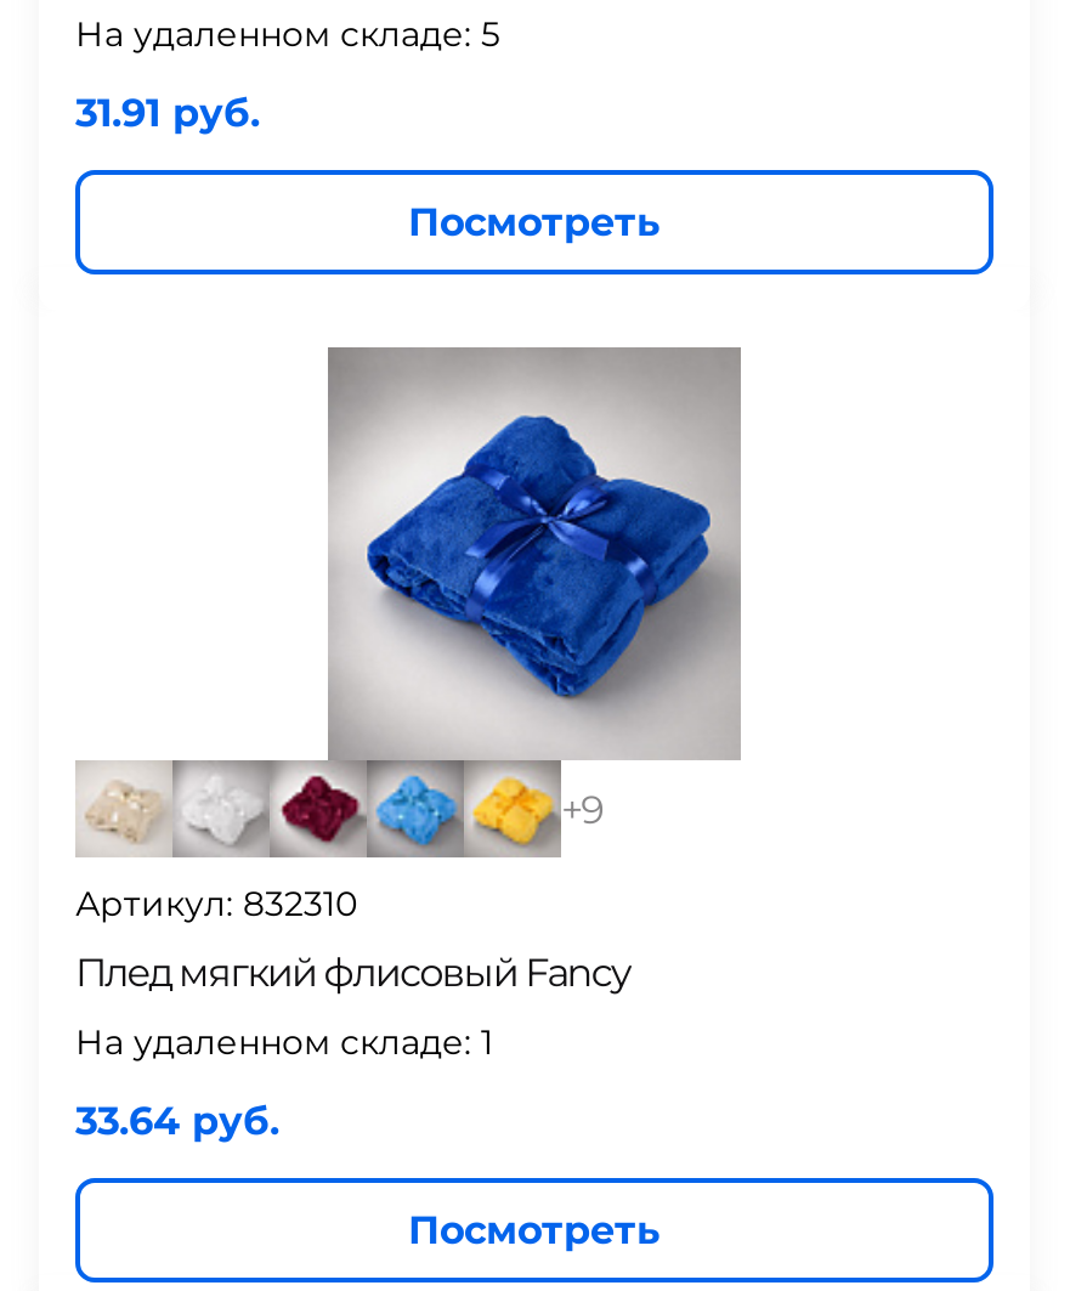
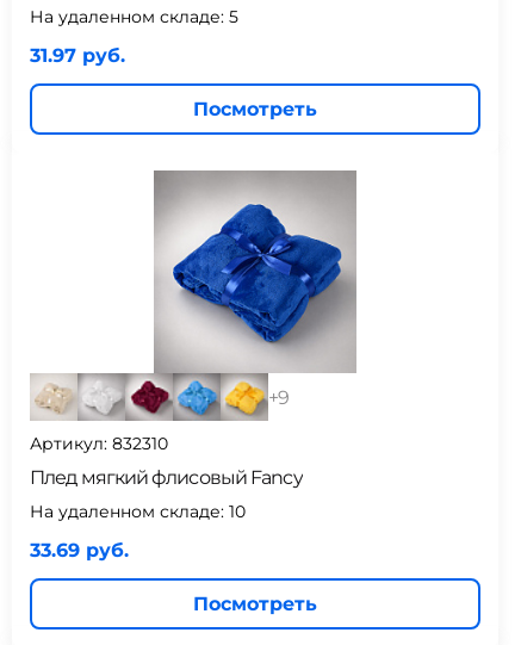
- 31.91 руб.
+ 31.97 руб.

- На удаленном складе: 1
+ На удаленном складе: 10

- 33.64 руб.
+ 33.69 руб.
